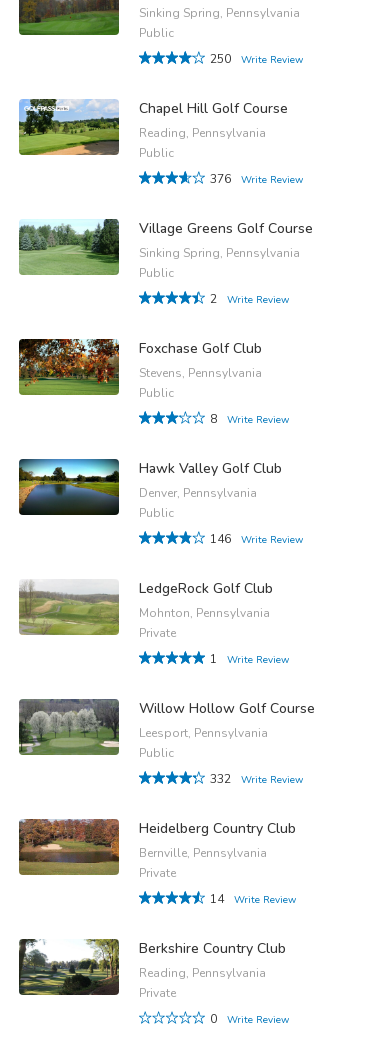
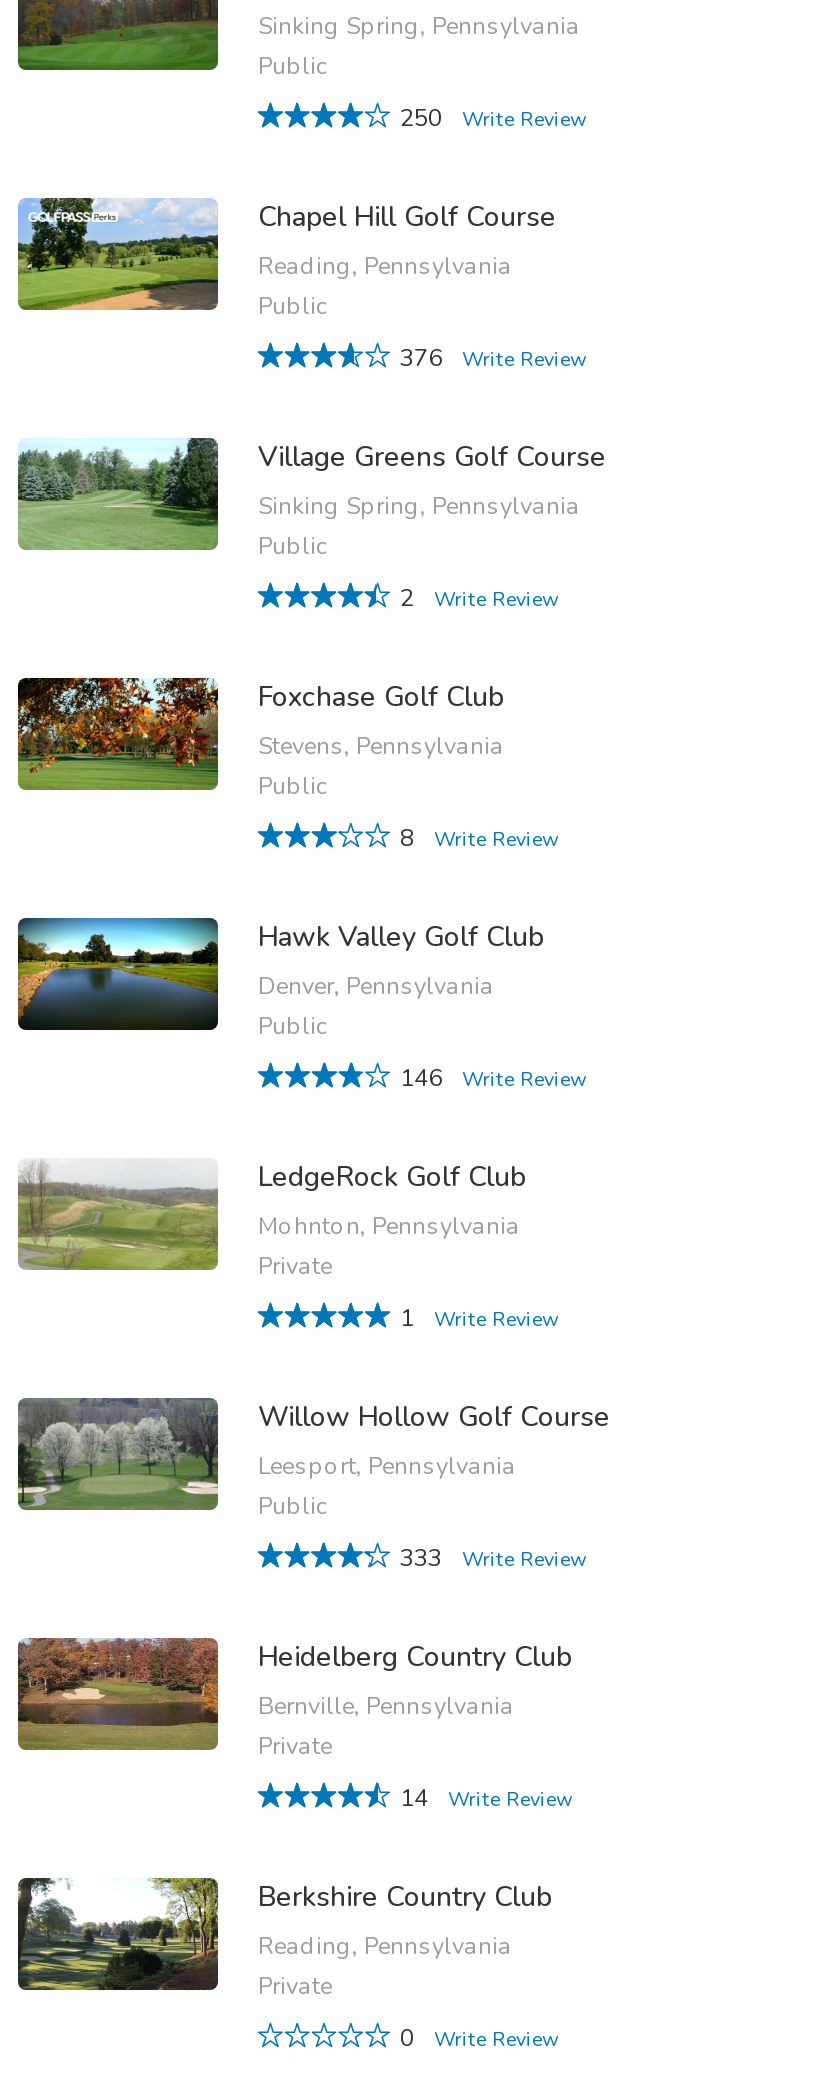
- 332 Write Review
+ 333 Write Review
